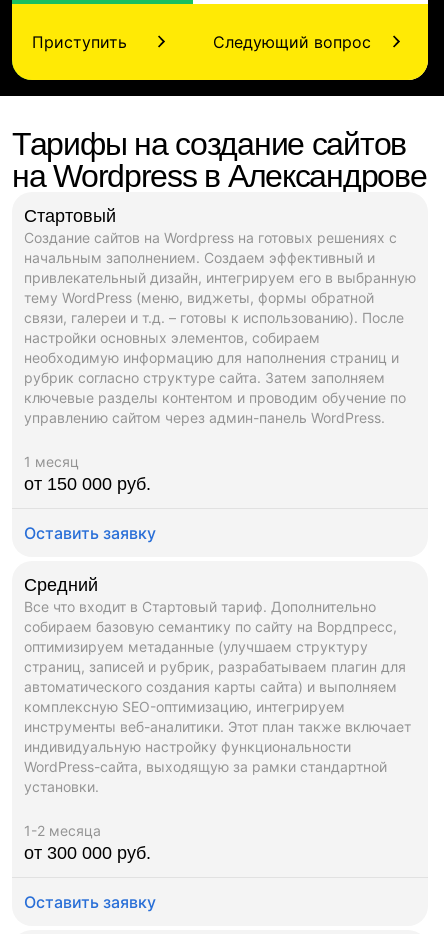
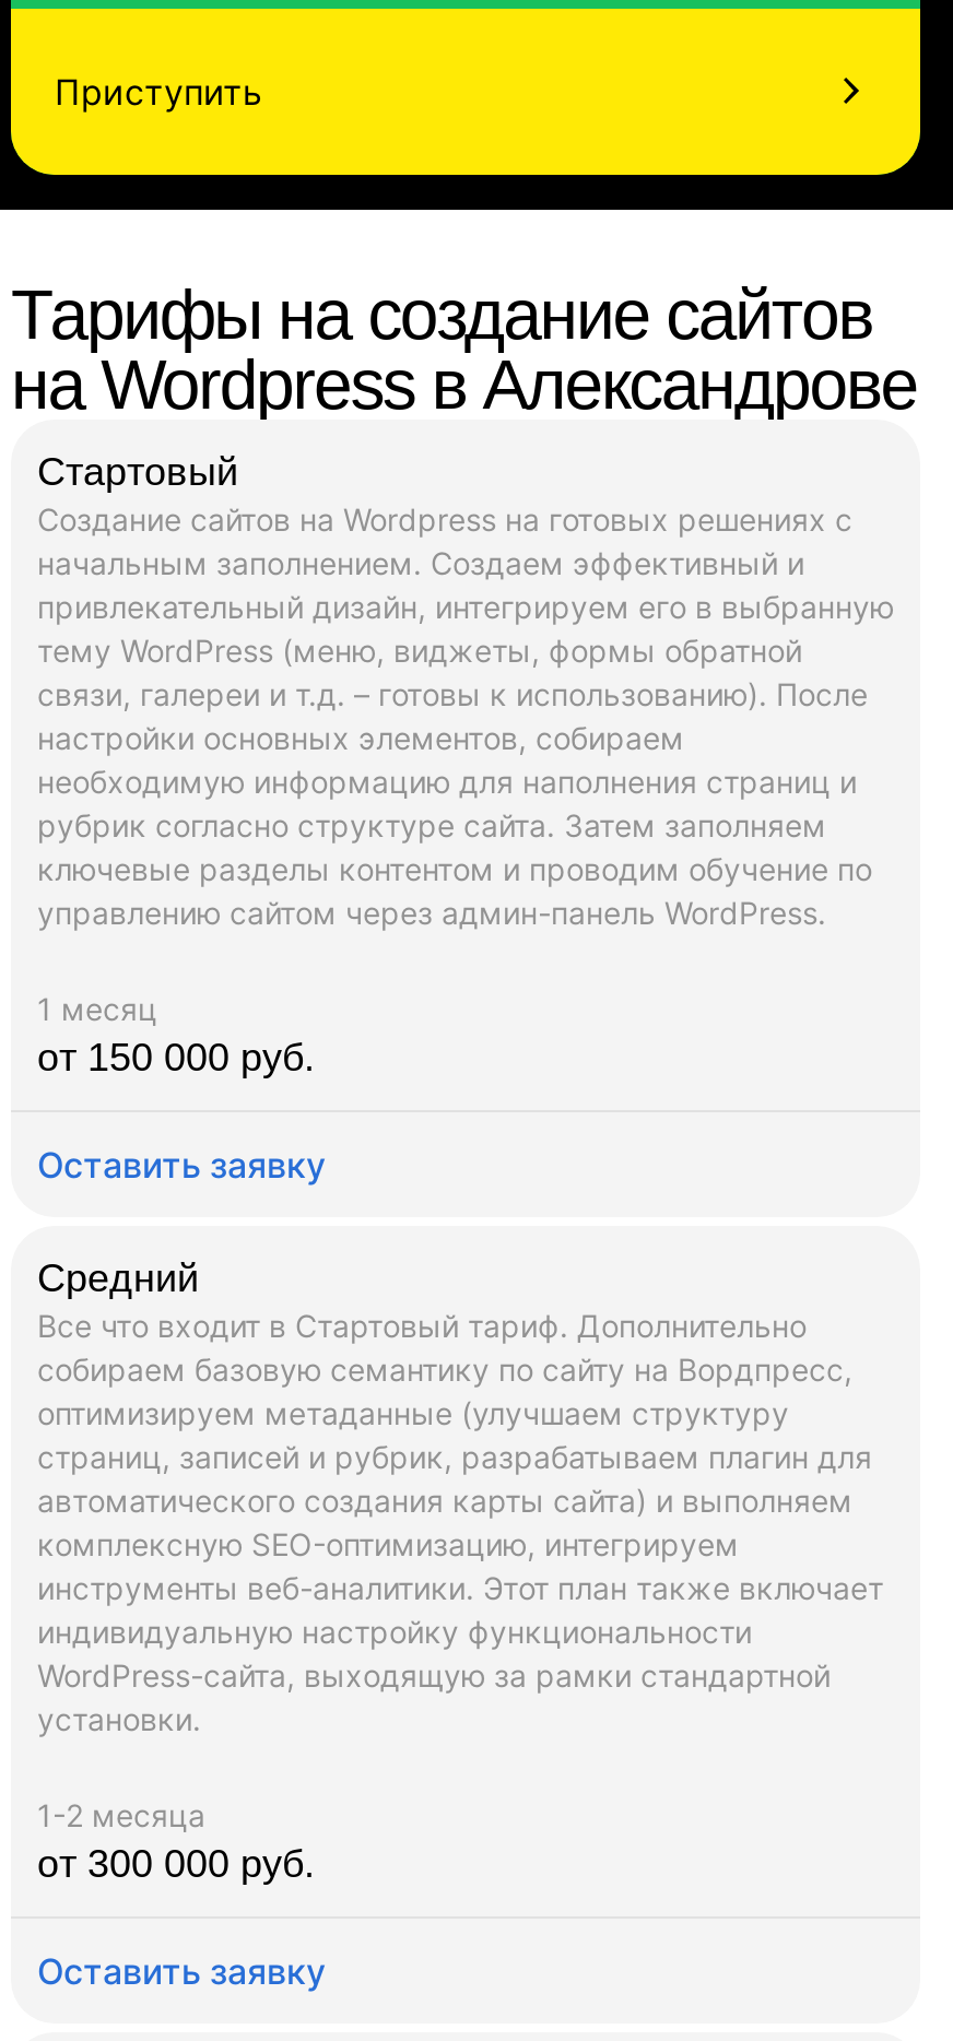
- Следующий вопрос
